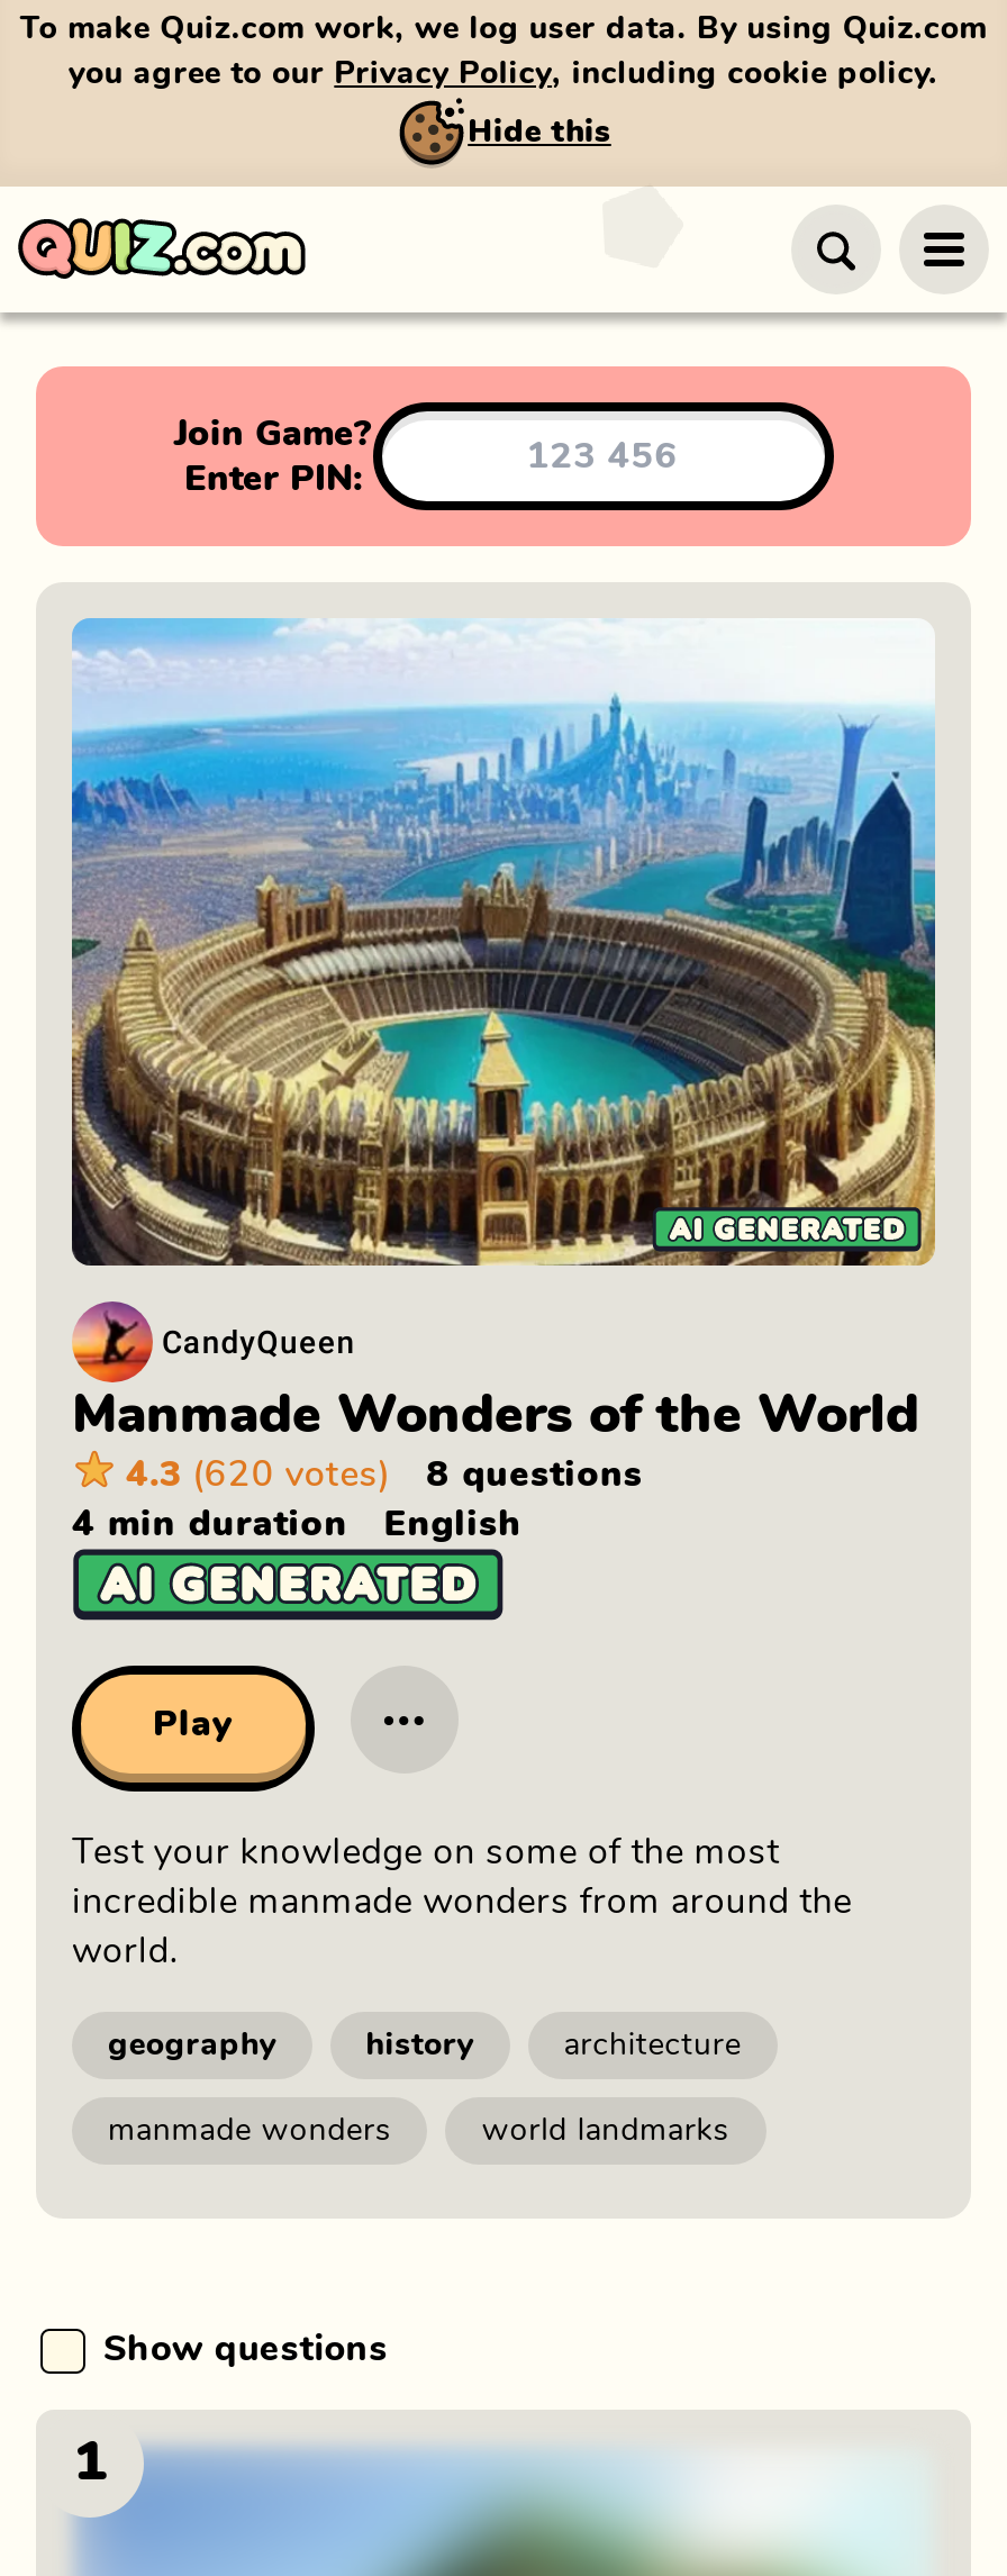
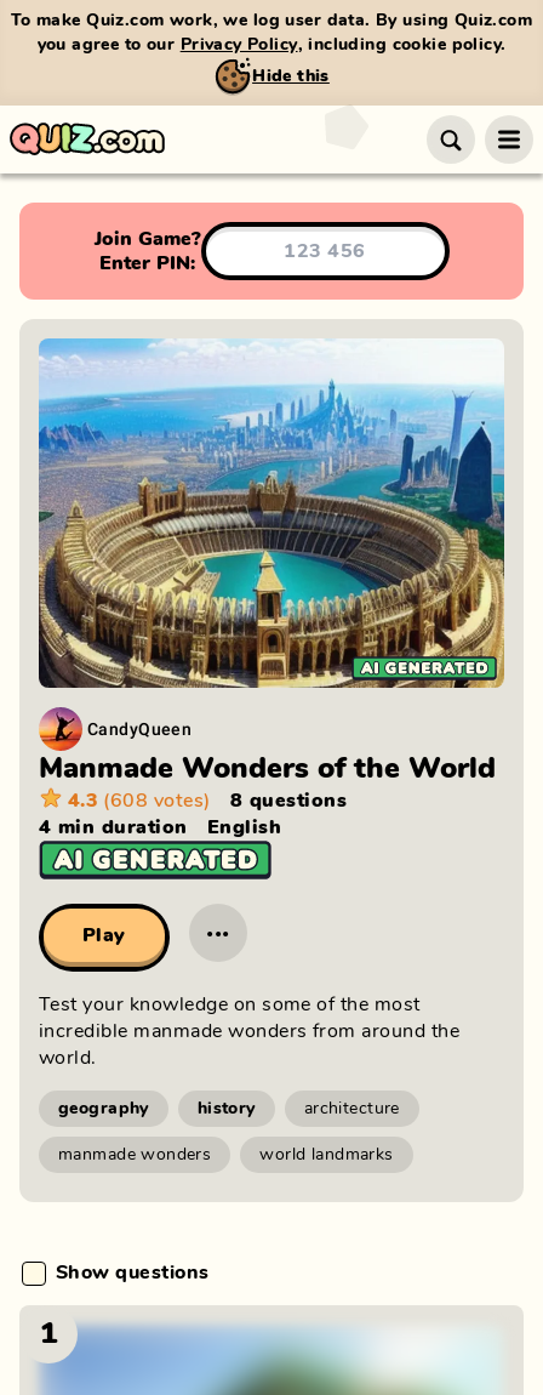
- 4.3 (620 votes) 8 questions
+ 4.3 (608 votes) 8 questions
